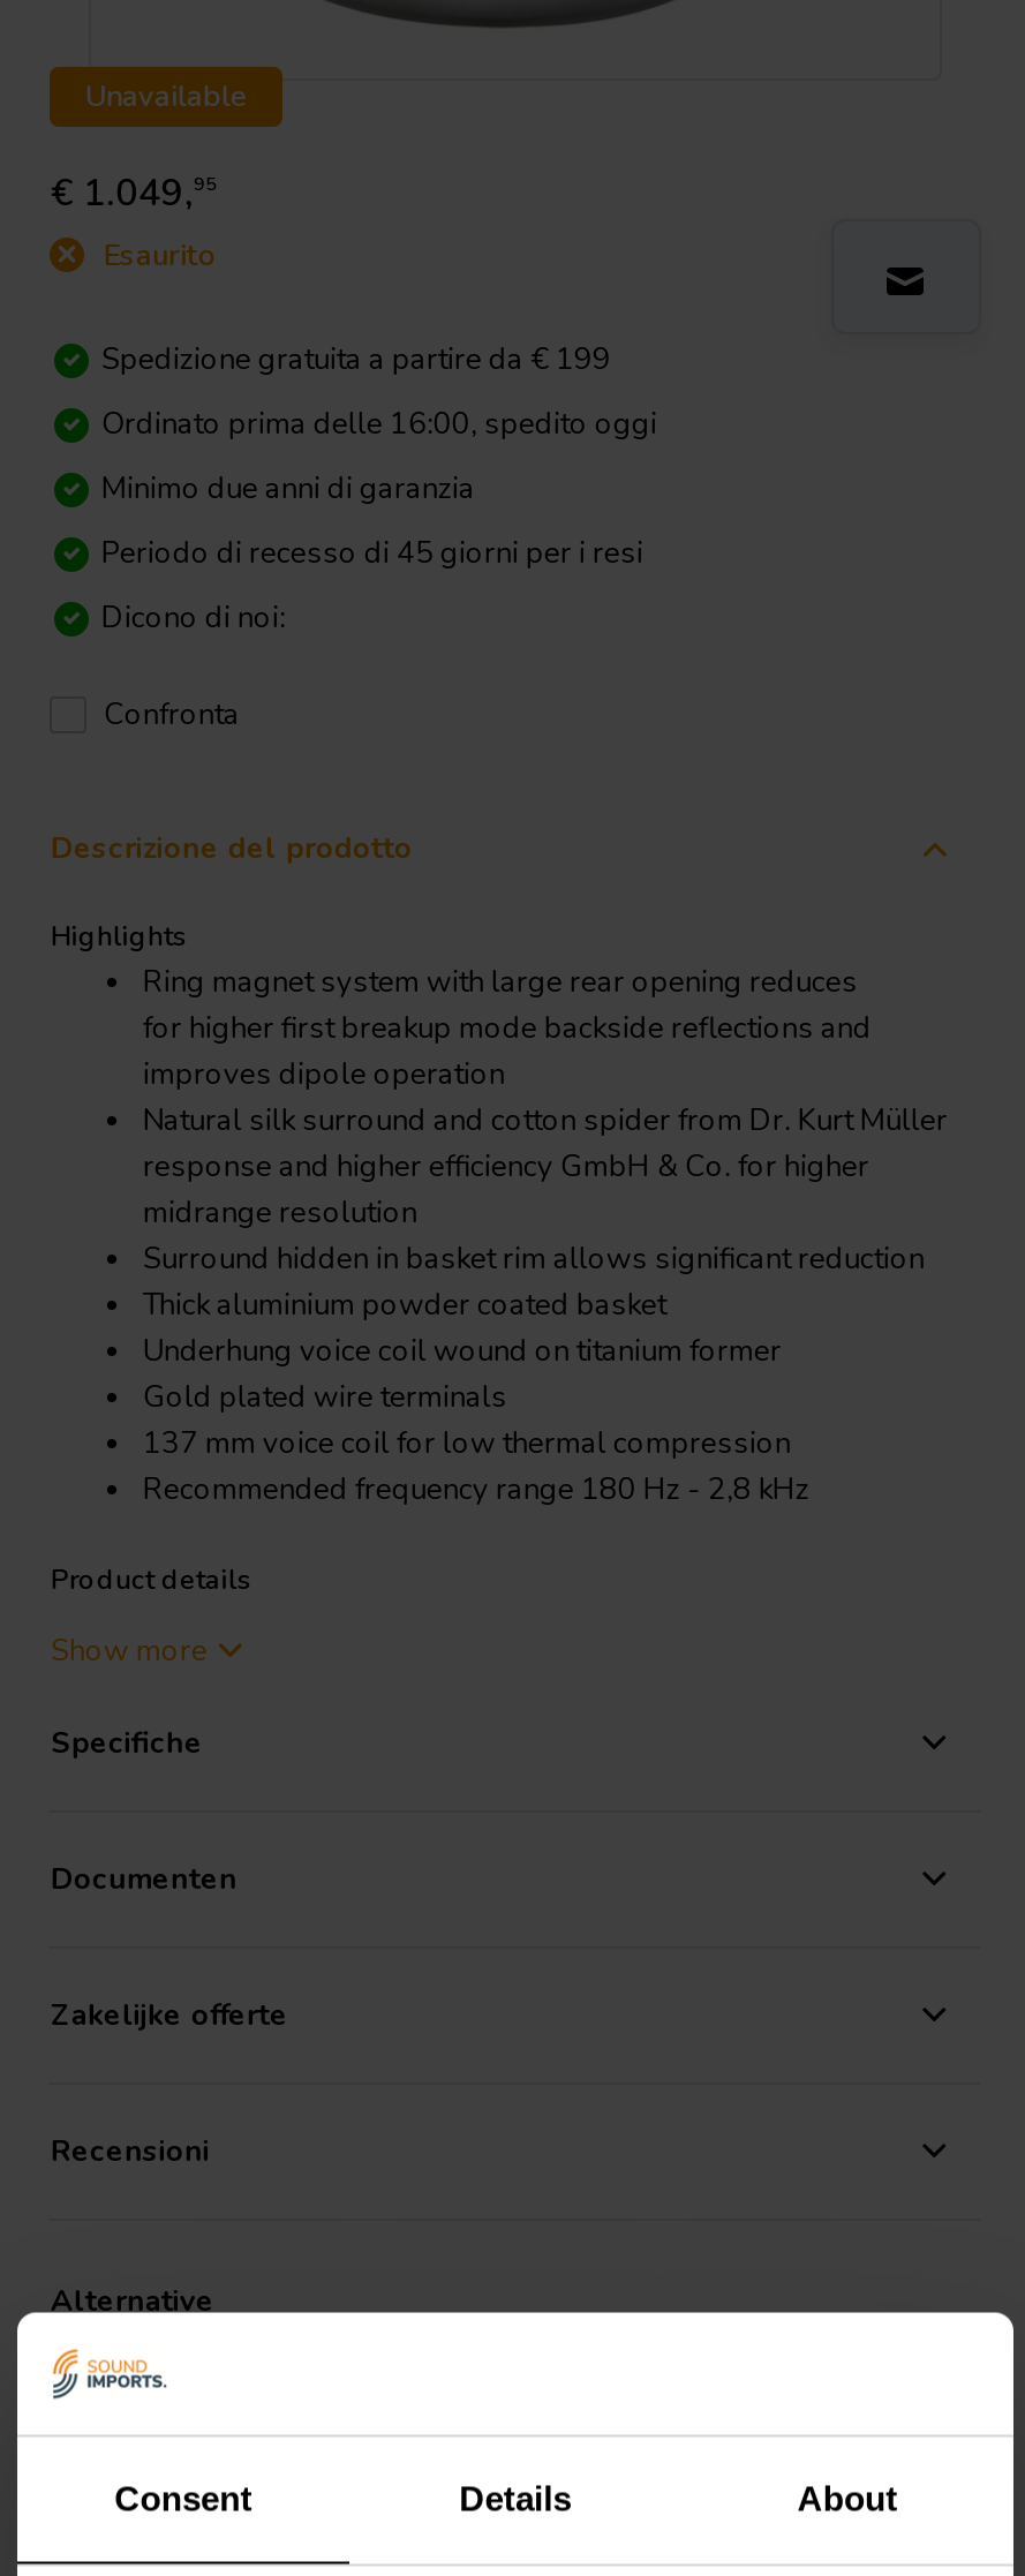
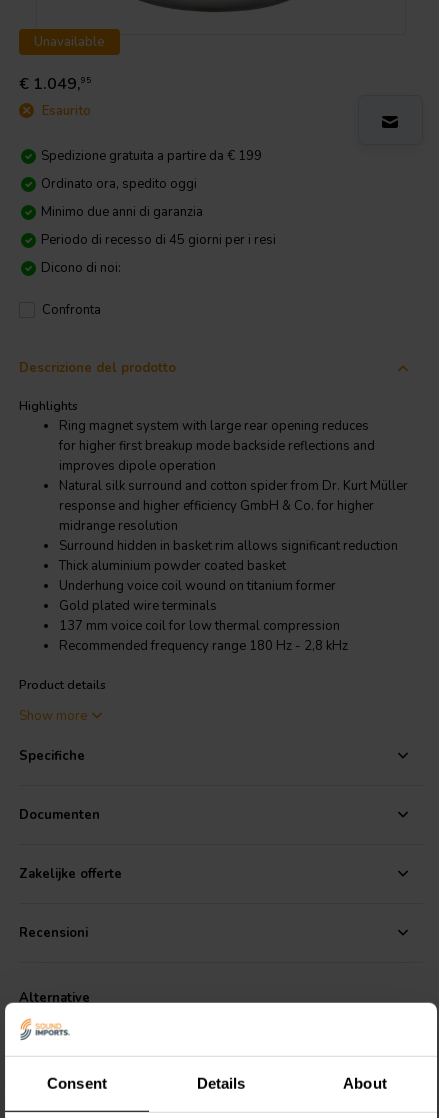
- Ordinato prima delle 16:00, spedito oggi
+ Ordinato ora, spedito oggi
